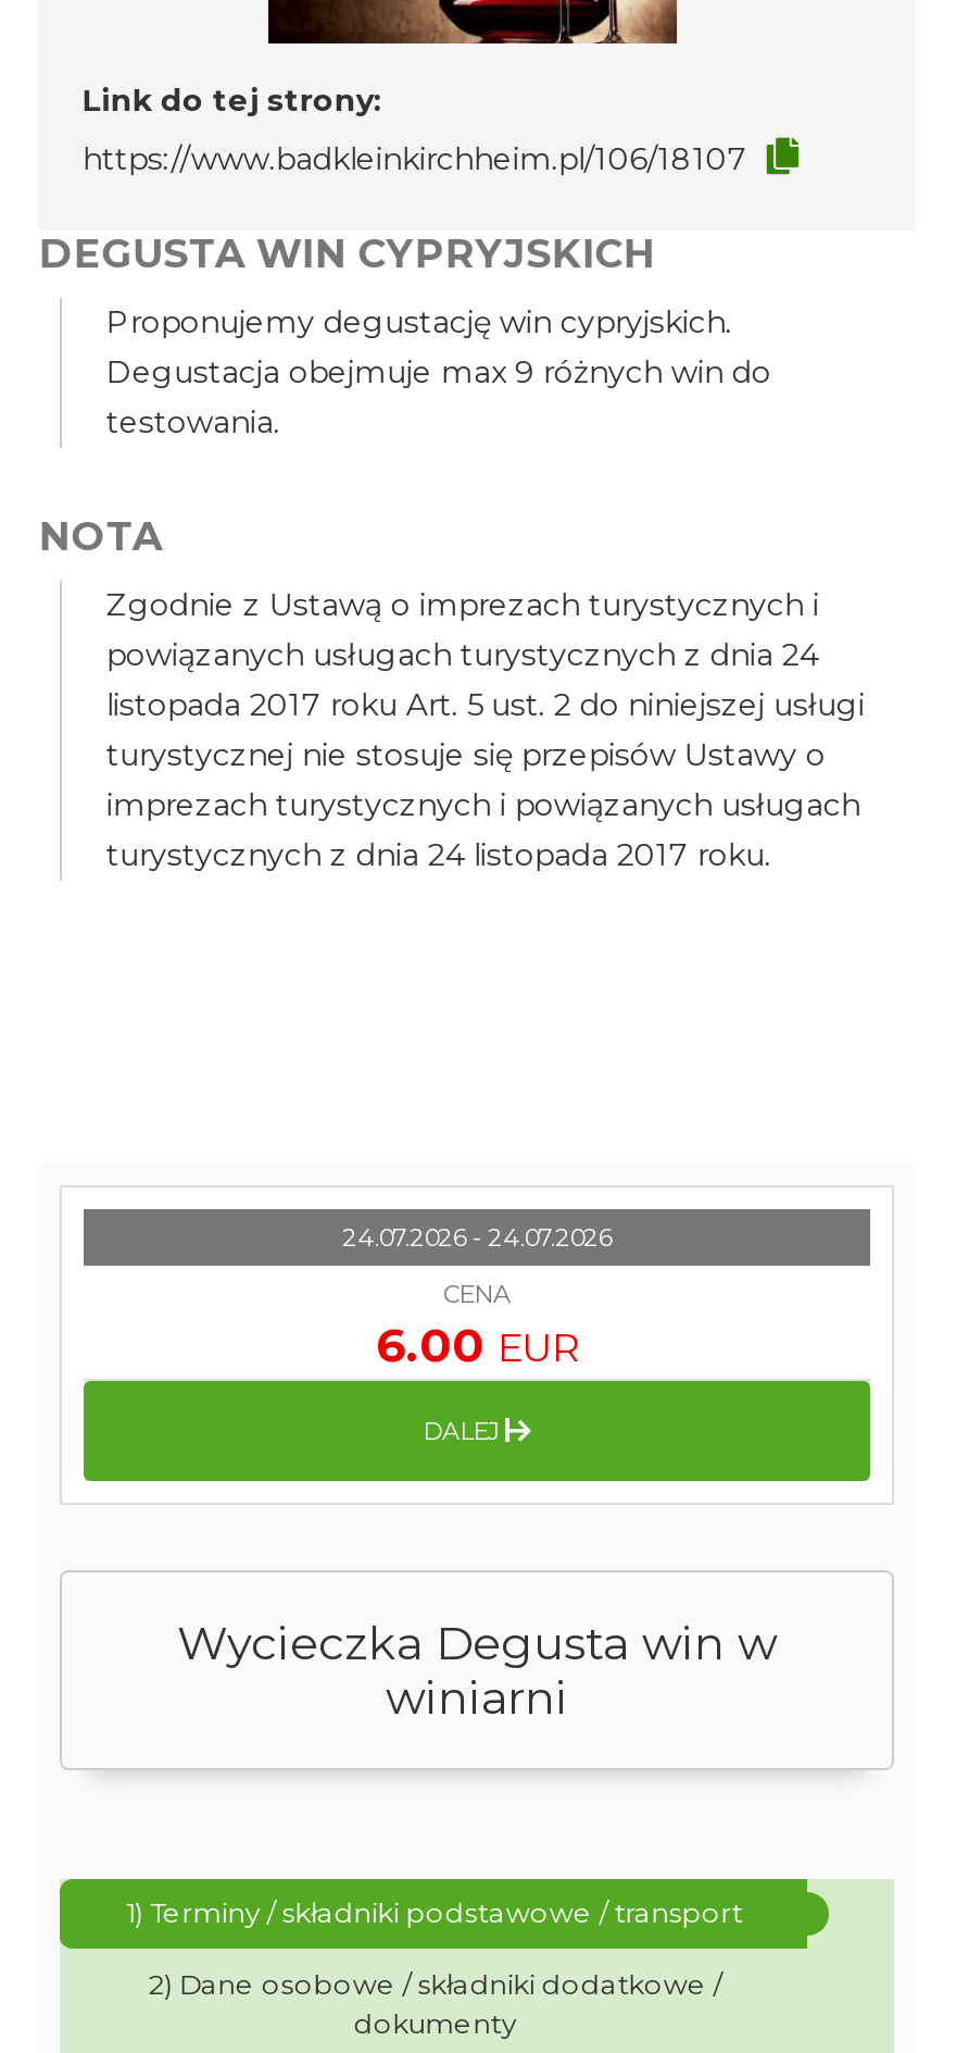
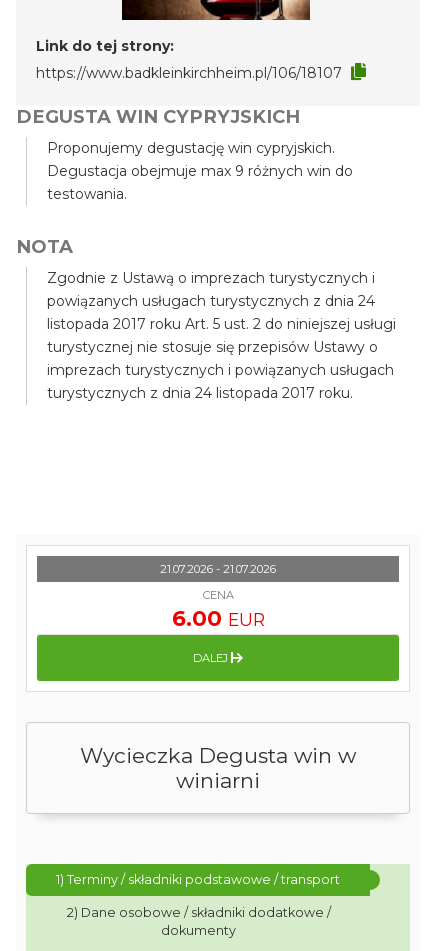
- 24.07.2026 - 24.07.2026
+ 21.07.2026 - 21.07.2026
